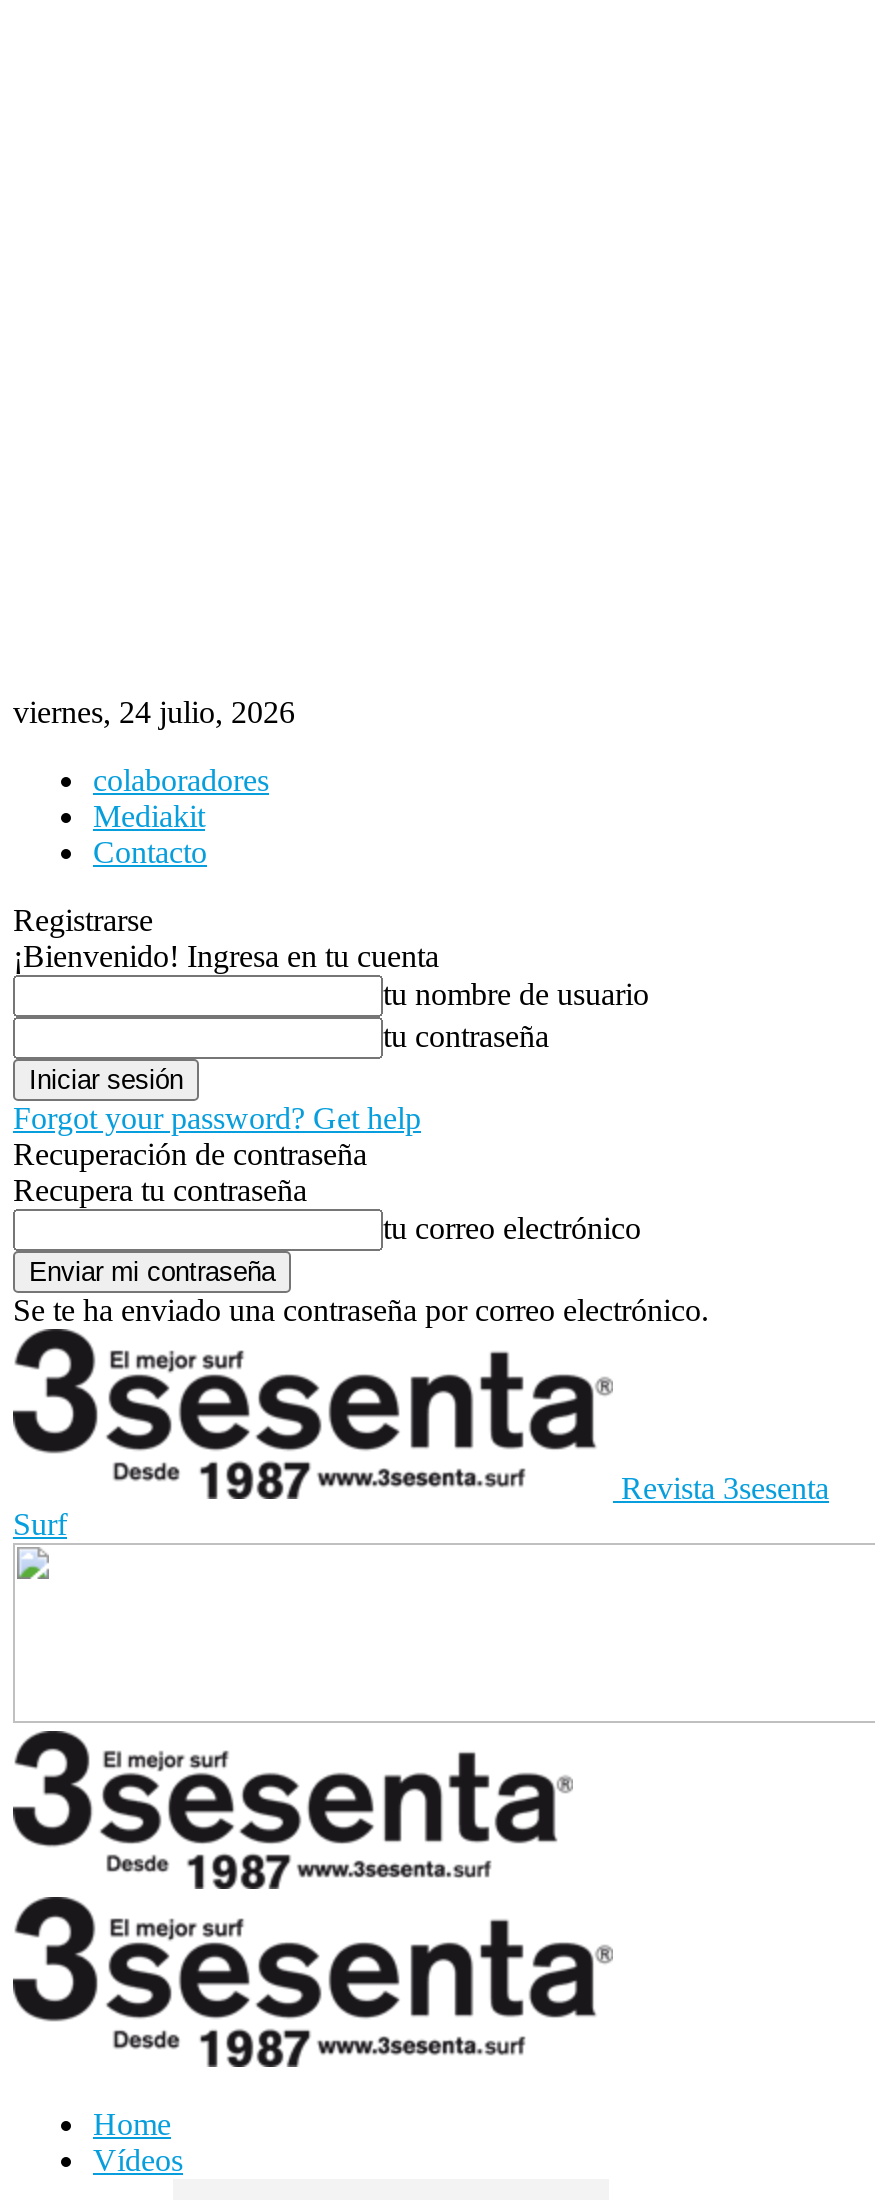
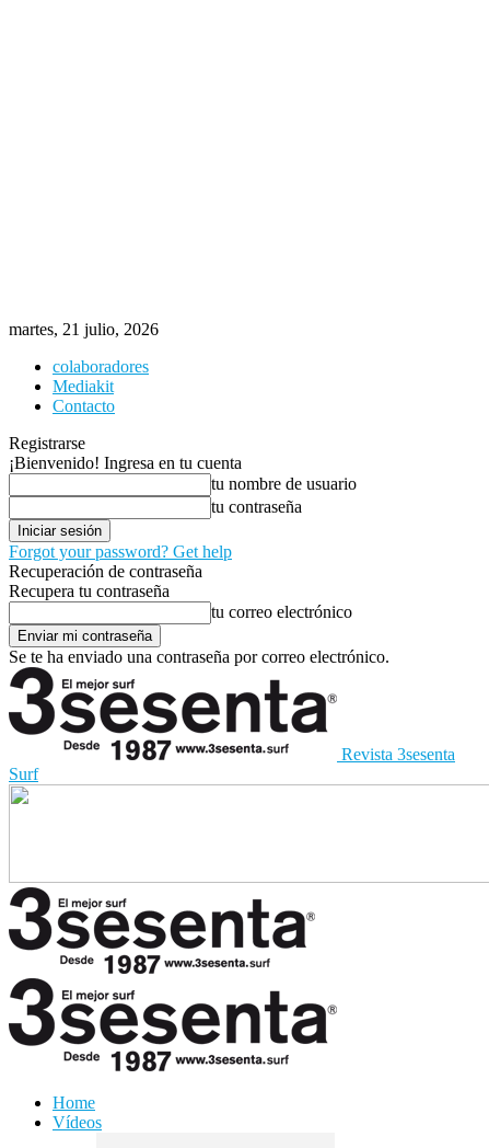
- viernes, 24 julio, 2026
+ martes, 21 julio, 2026
